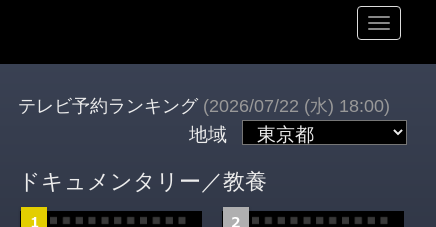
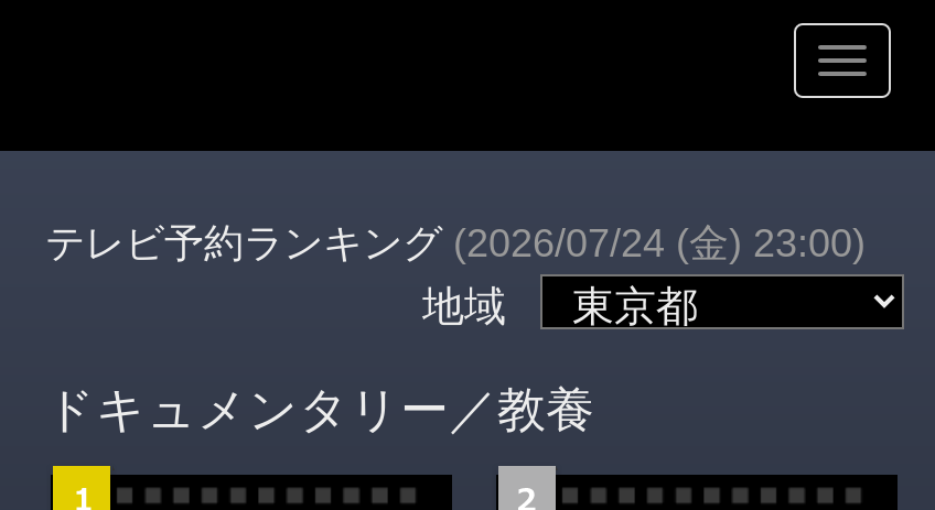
- テレビ予約ランキング(2026/07/22 (水) 18:00)
+ テレビ予約ランキング(2026/07/24 (金) 23:00)
